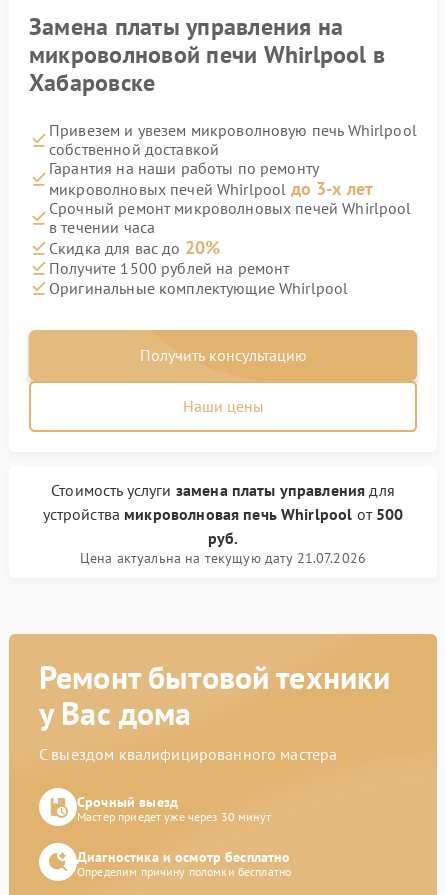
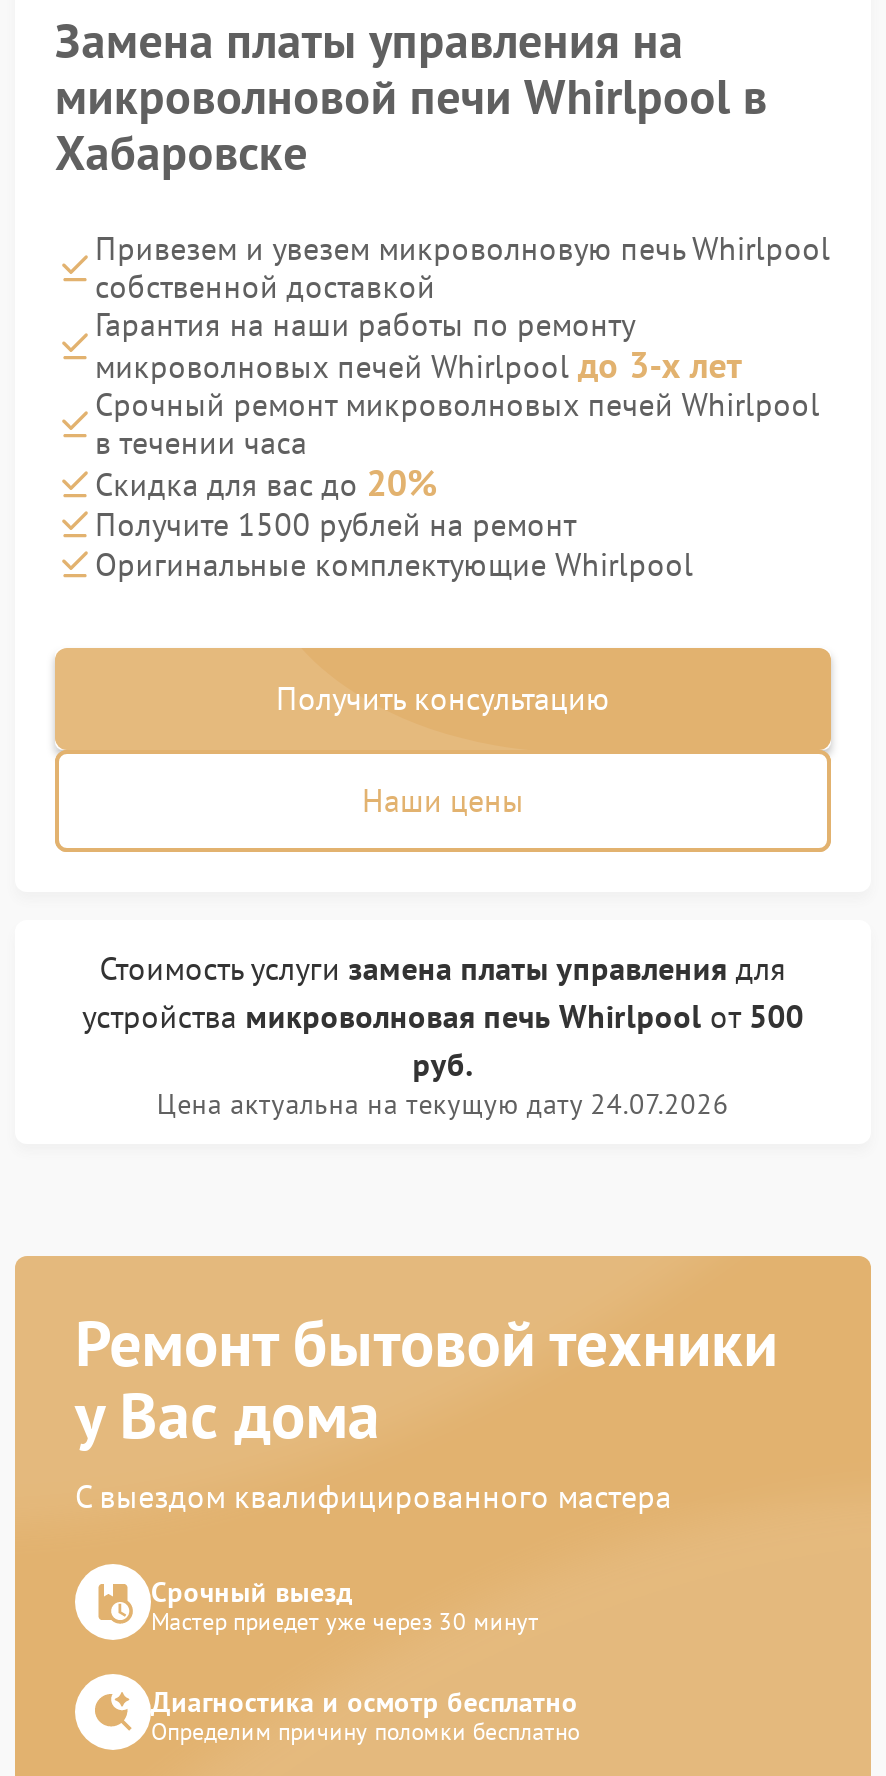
- Цена актуальна на текущую дату 21.07.2026
+ Цена актуальна на текущую дату 24.07.2026
